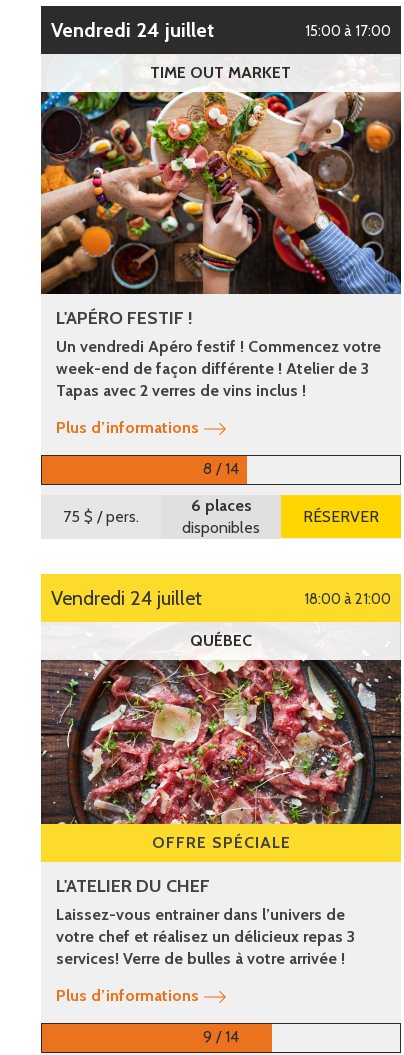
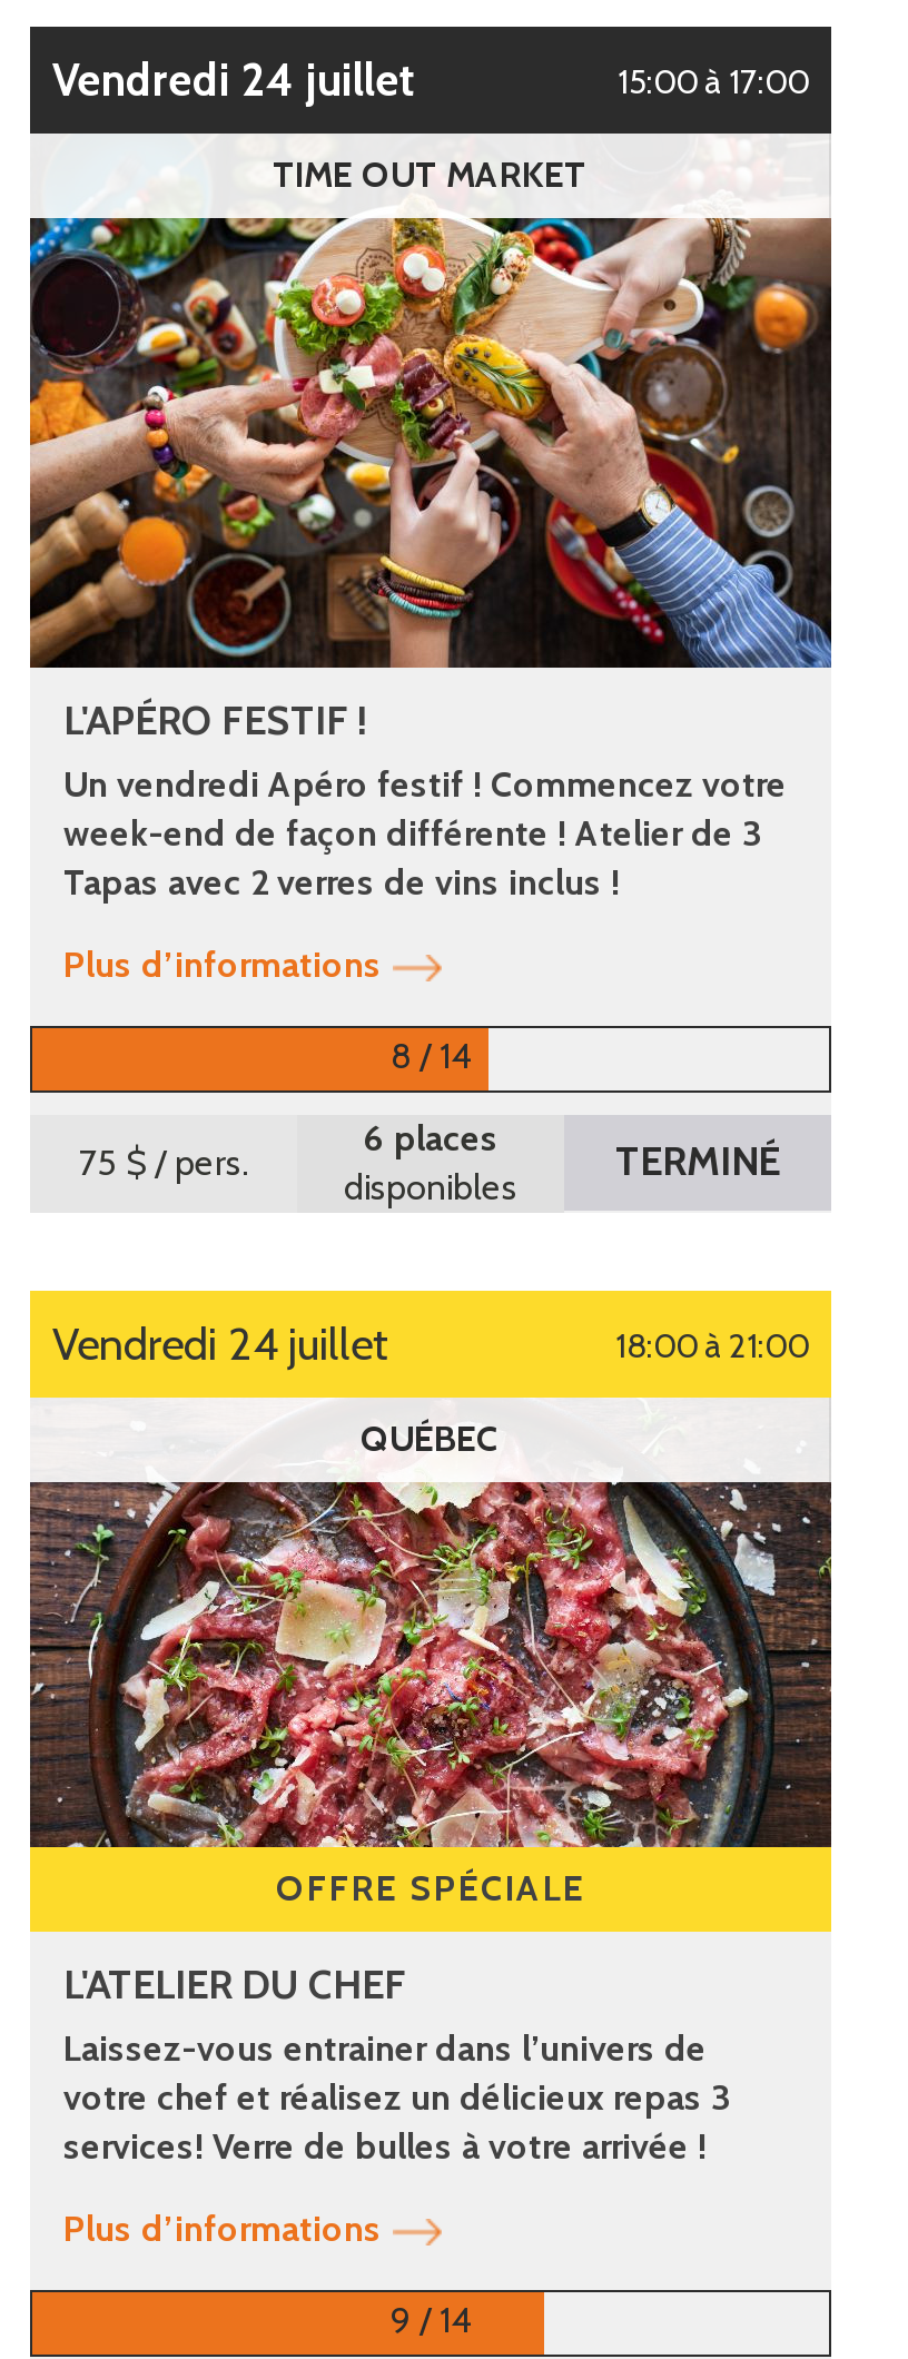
- RÉSERVER
+ TERMINÉ
